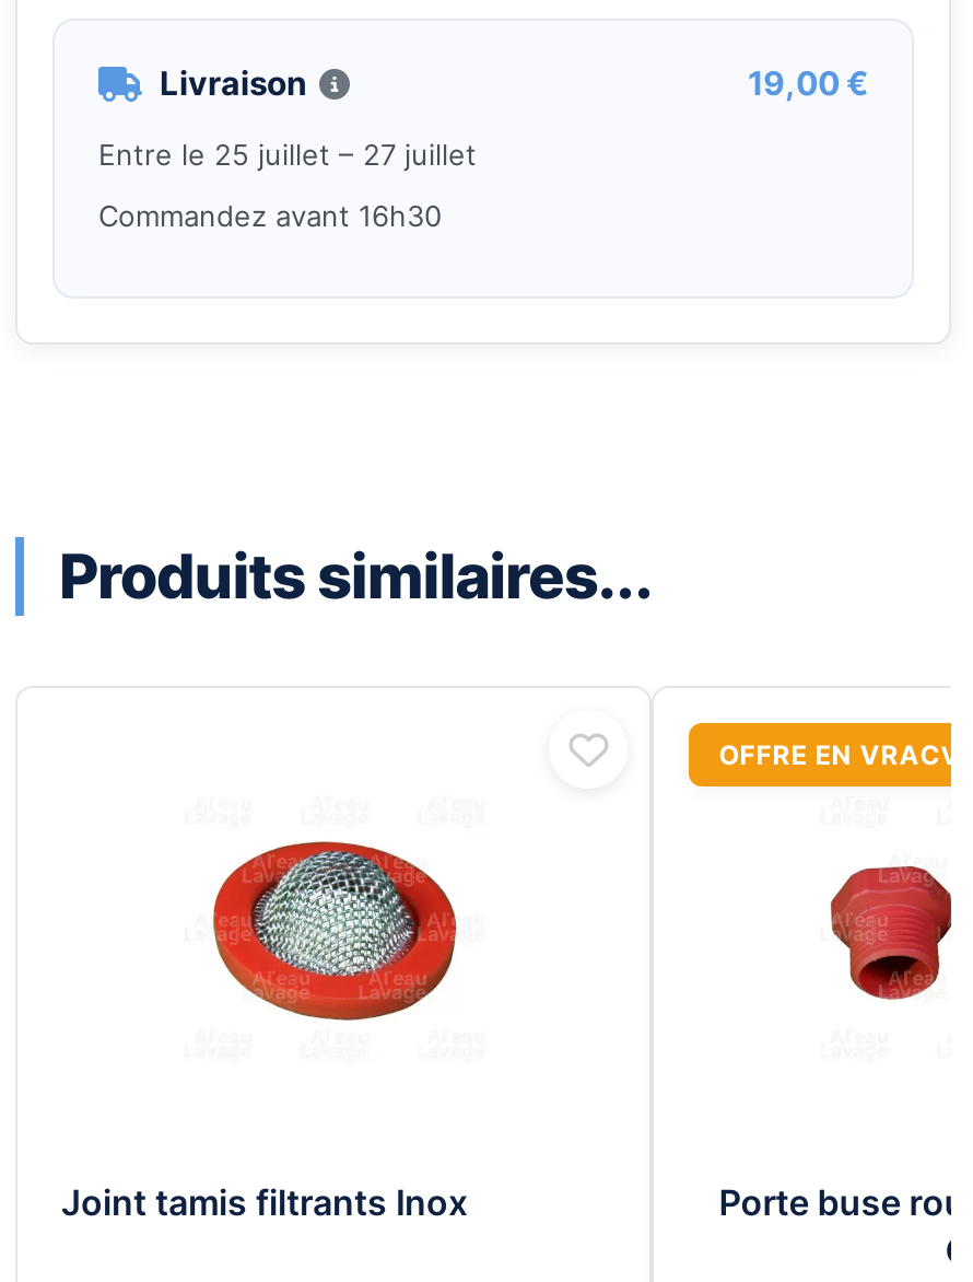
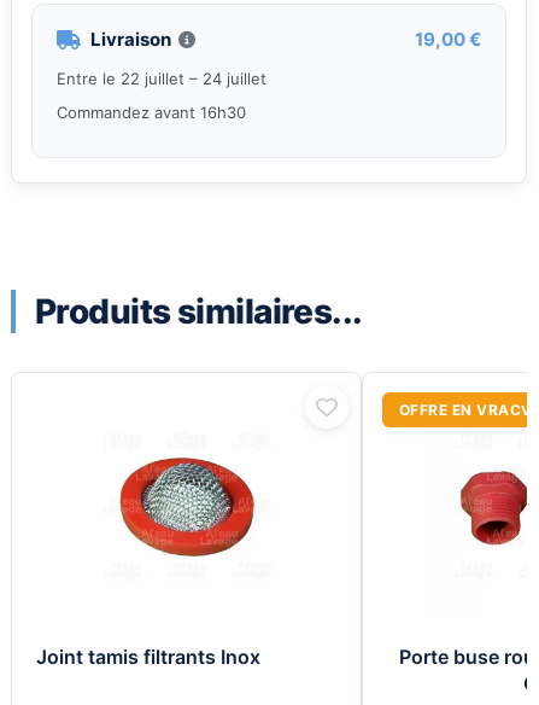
- Entre le 25 juillet – 27 juillet
+ Entre le 22 juillet – 24 juillet
